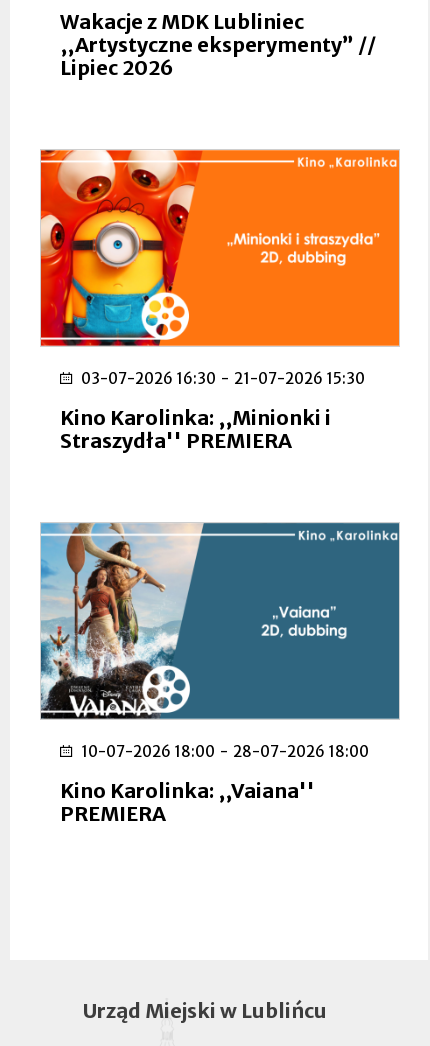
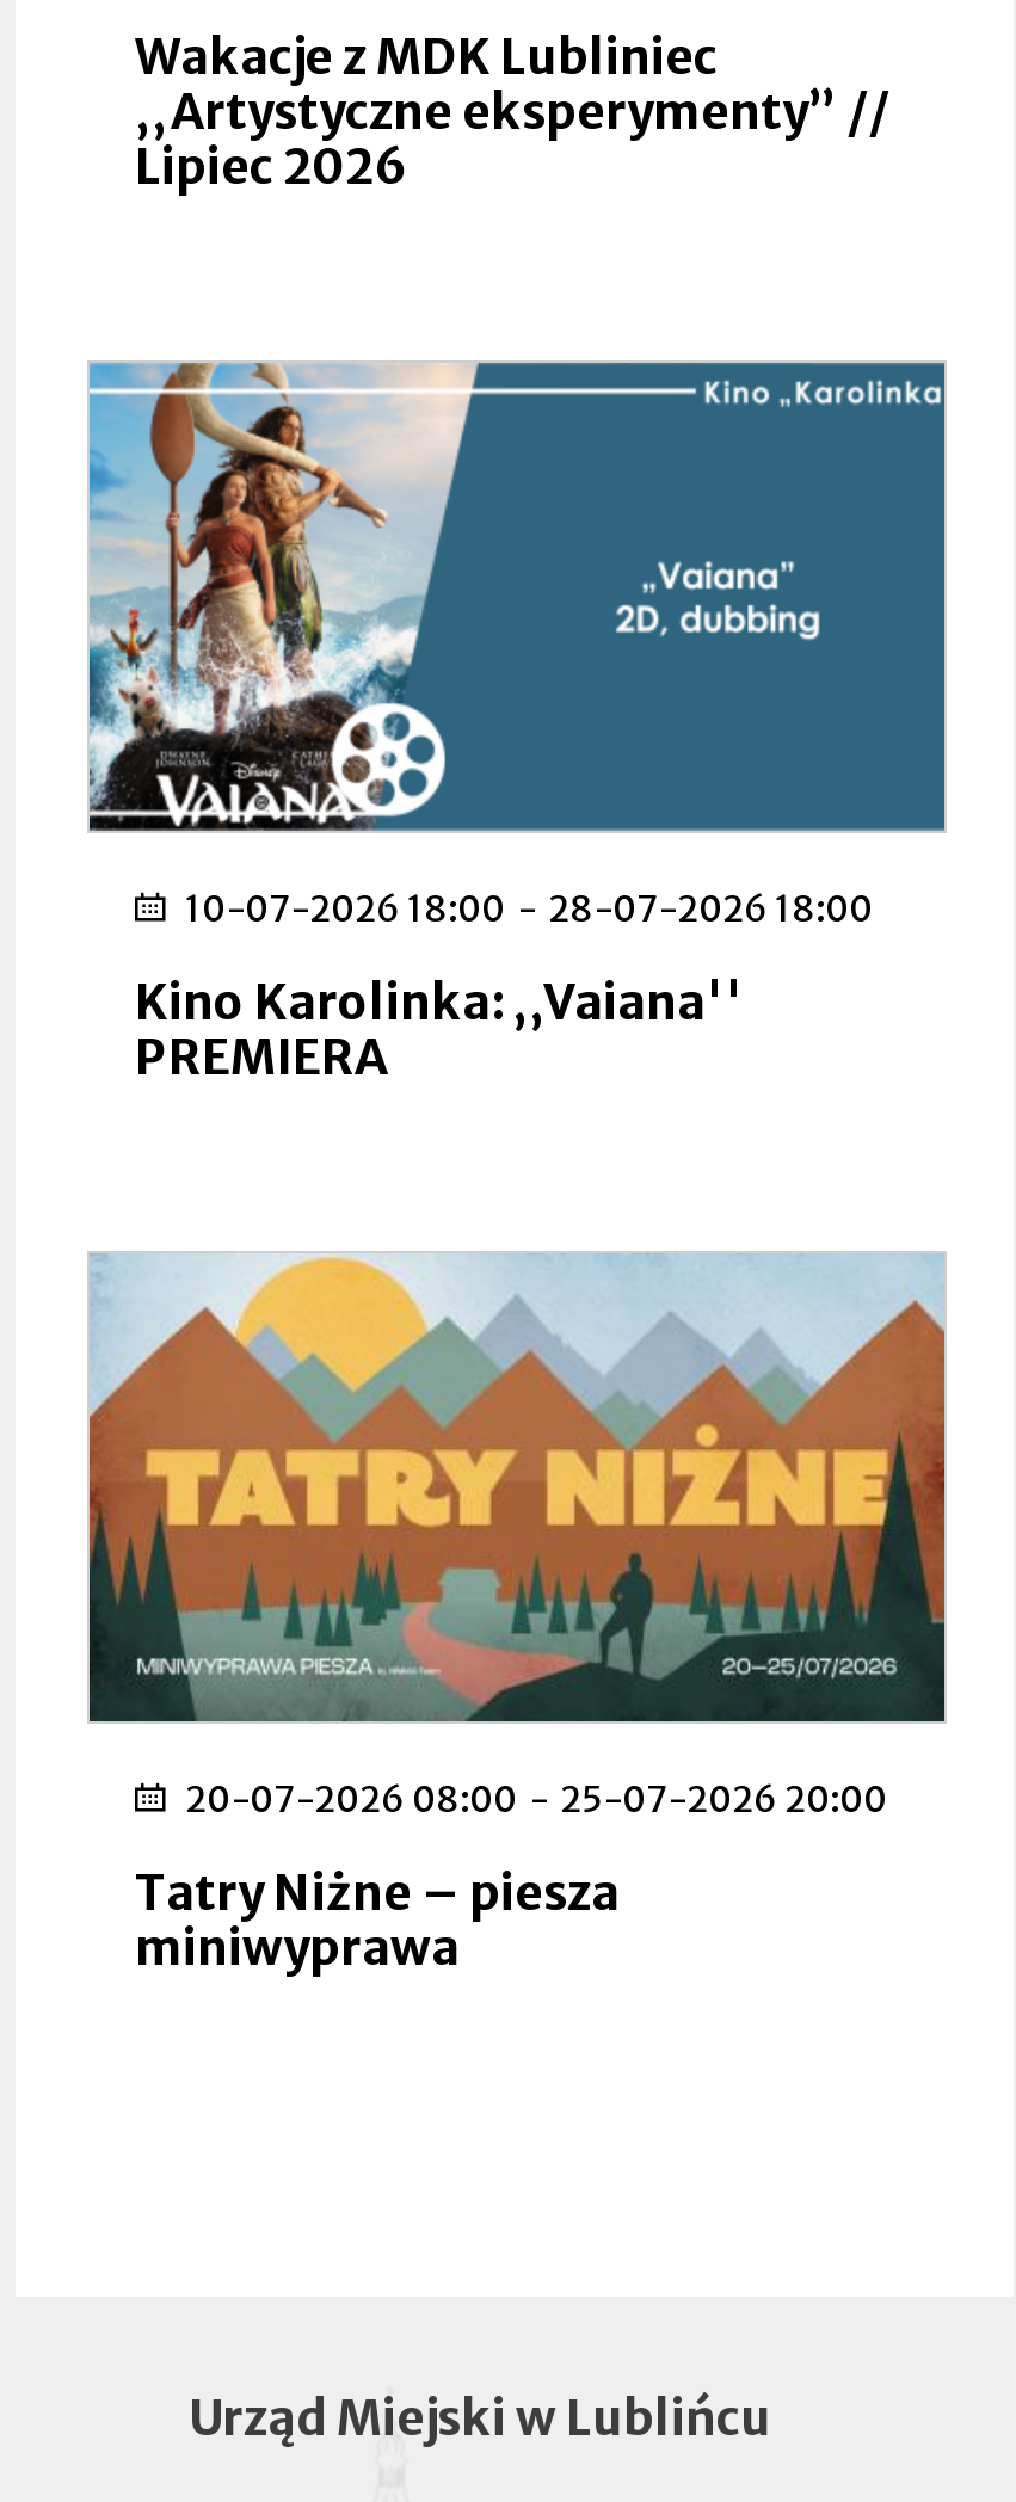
- [image]
- 03-07-2026 16:30 - 21-07-2026 15:30
- Kino Karolinka: ,,Minionki i
- Straszydła'' PREMIERA

moved up: [image] | 10-07-2026 18:00 - 28-07-2026 18:00 | Kino Karolinka: ,,Vaiana'' | PREMIERA

+ [image]
+ 20-07-2026 08:00 - 25-07-2026 20:00
+ Tatry Niżne – piesza
+ miniwyprawa
